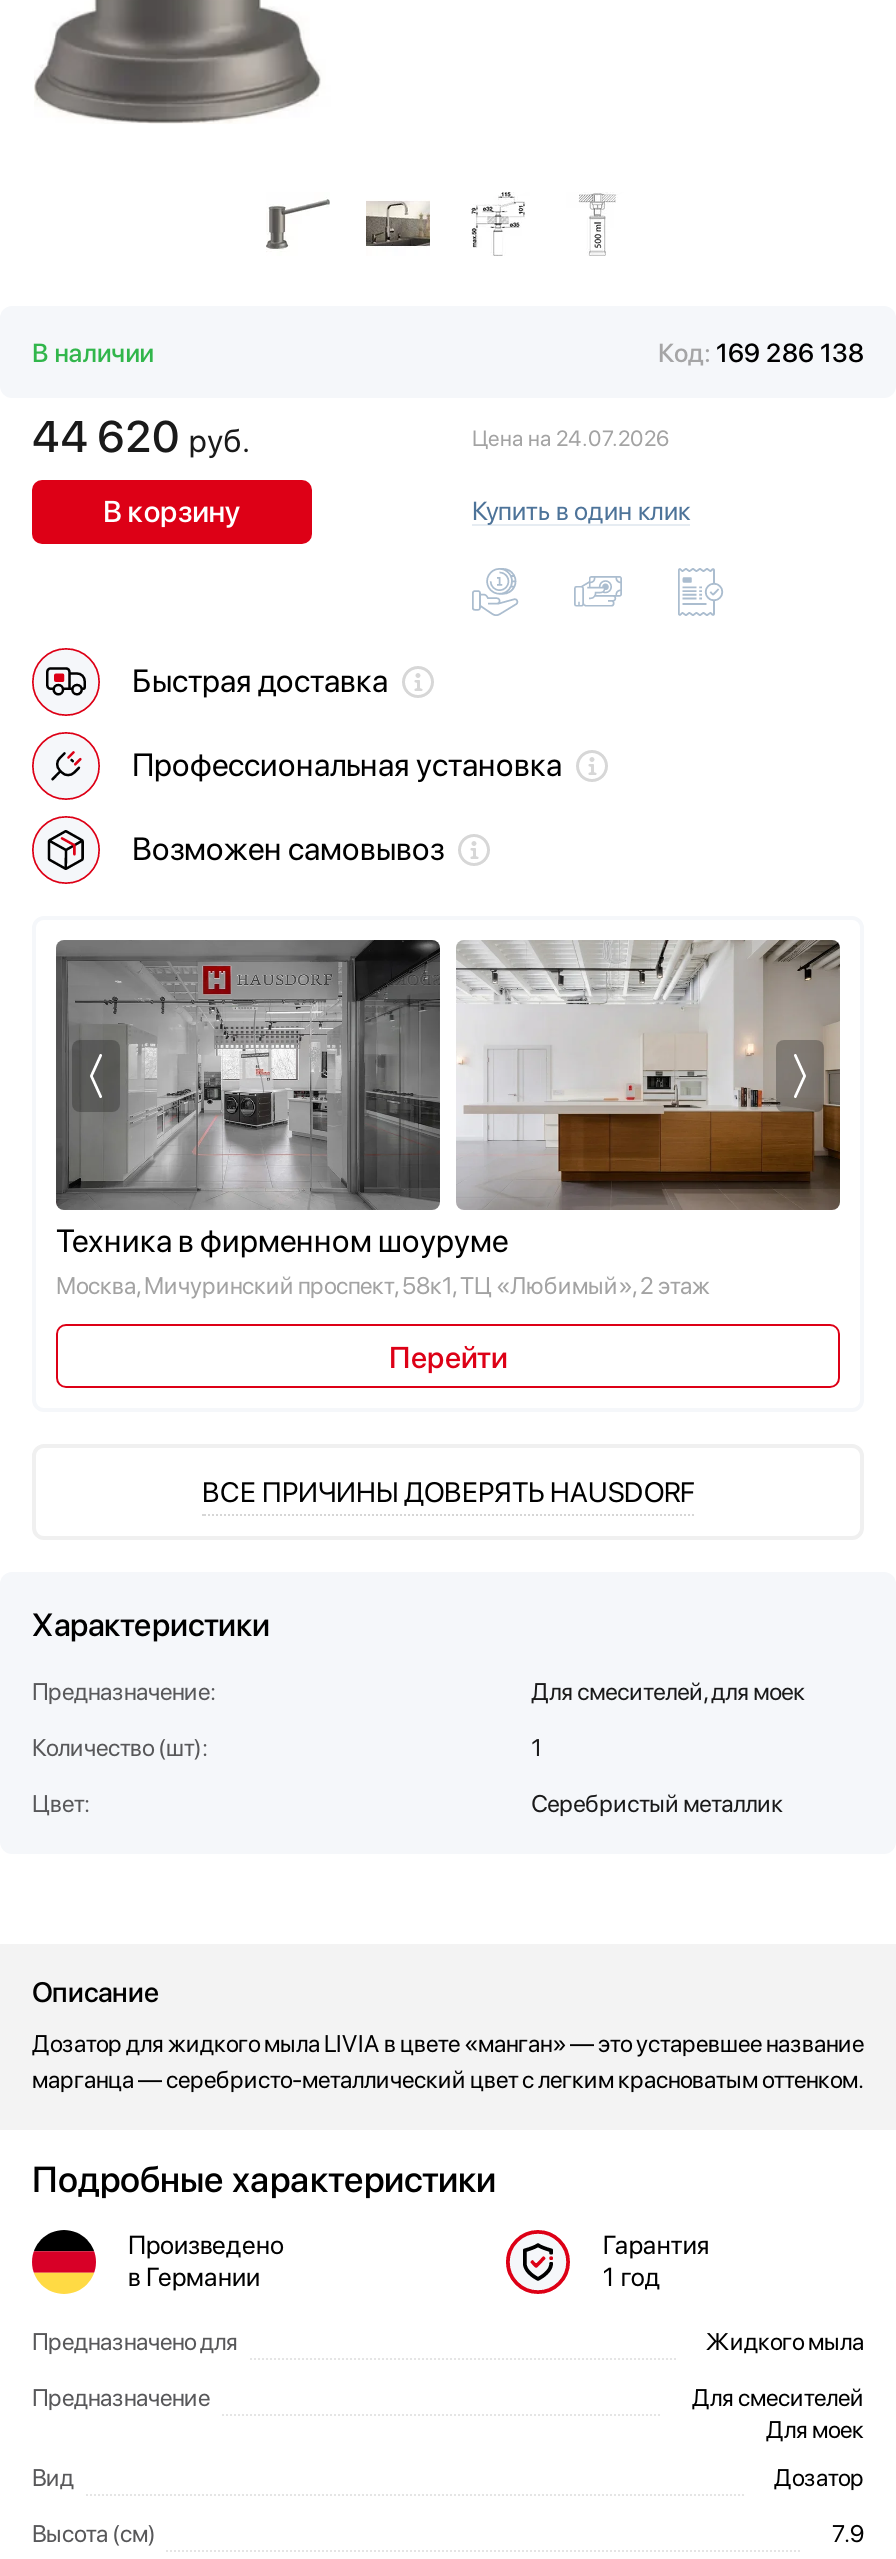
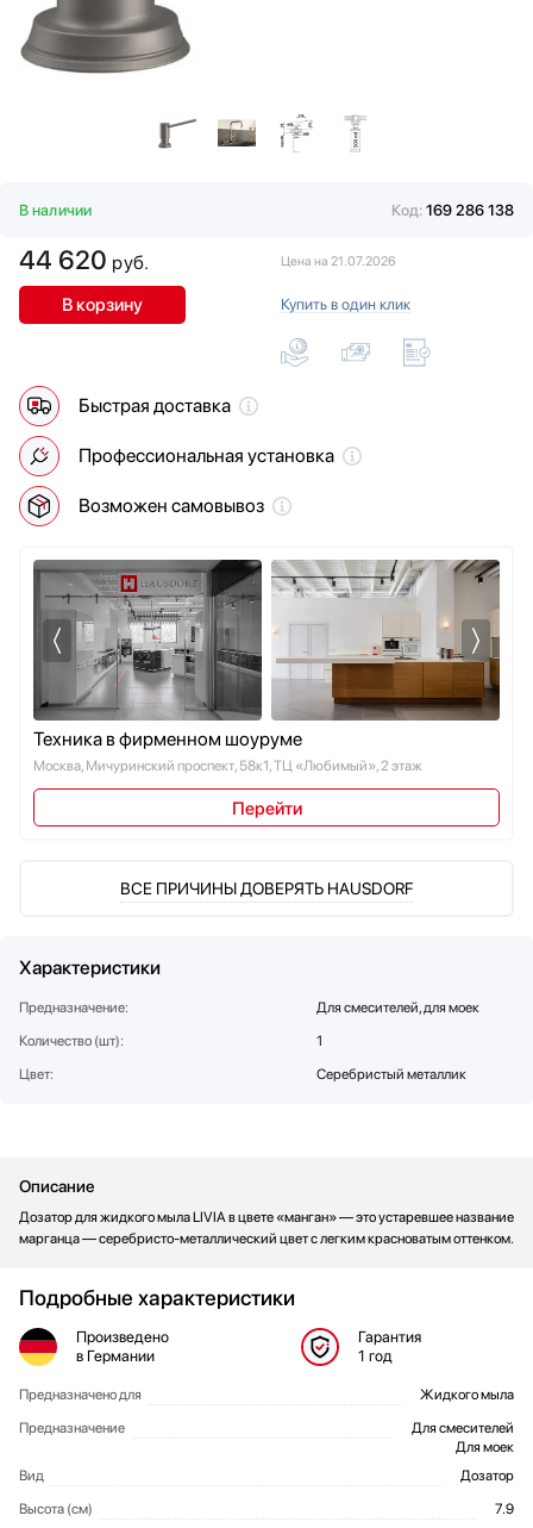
- Цена на 24.07.2026
+ Цена на 21.07.2026
